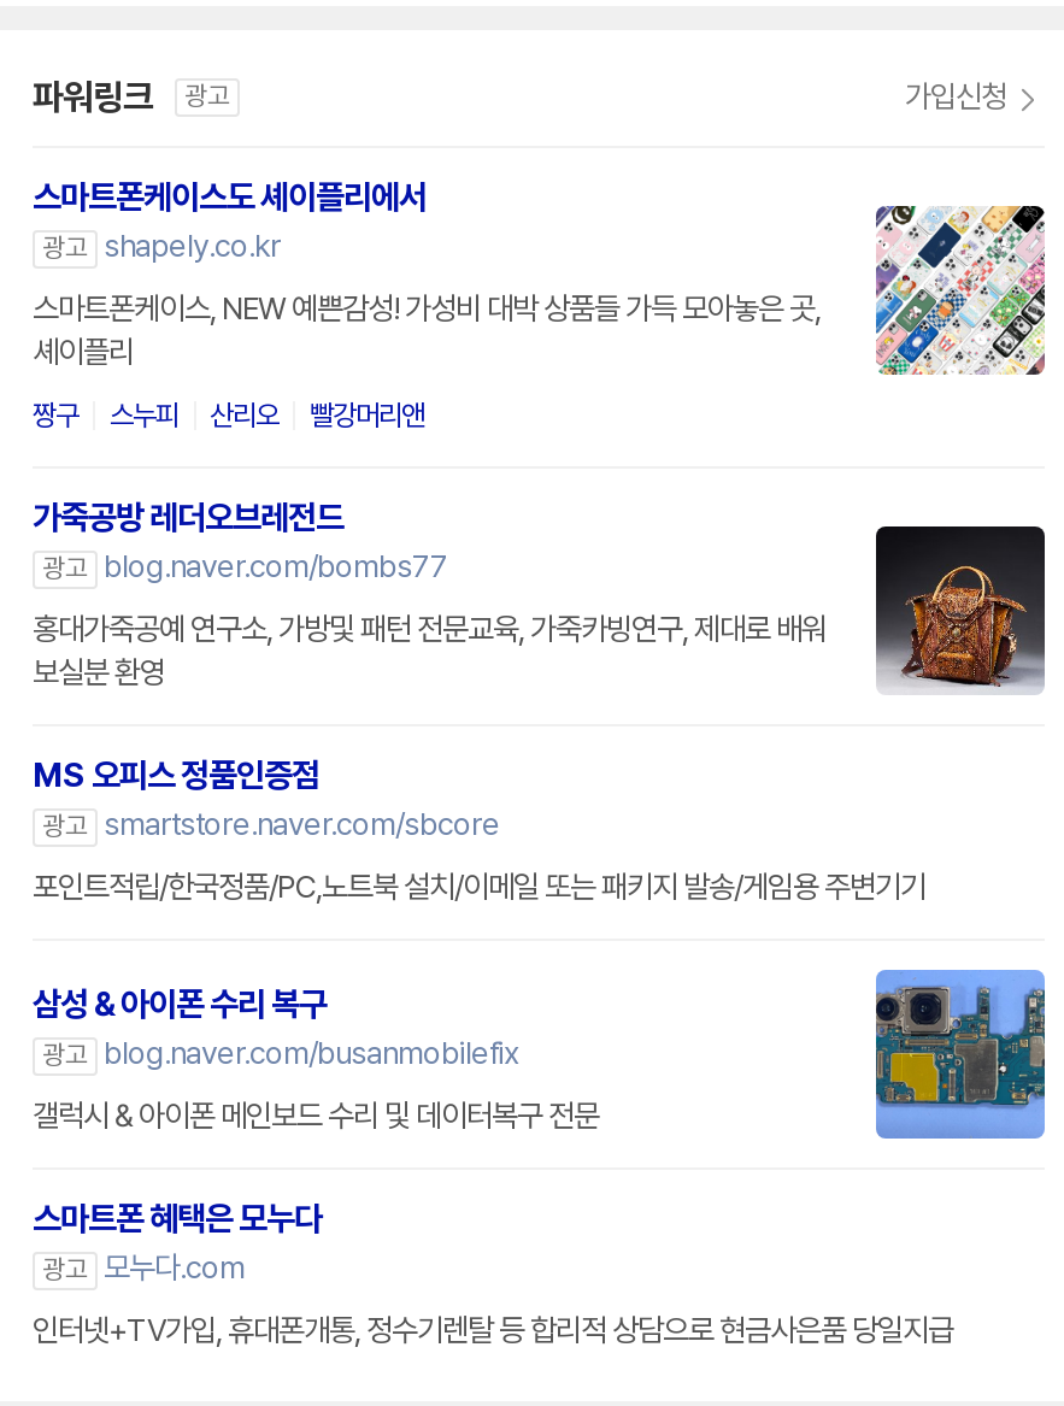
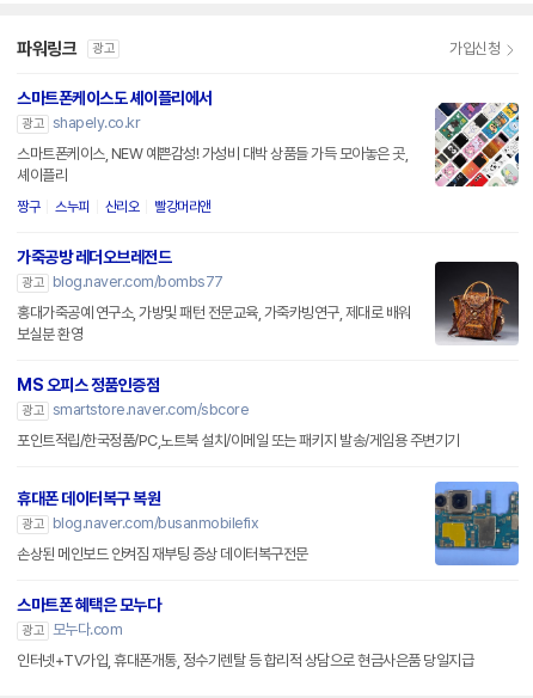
- [image]
+ [image]

- 삼성 & 아이폰 수리 복구
+ 휴대폰 데이터복구 복원

- 갤럭시 & 아이폰 메인보드 수리 및 데이터복구 전문
+ 손상된 메인보드 안켜짐 재부팅 증상 데이터복구전문
